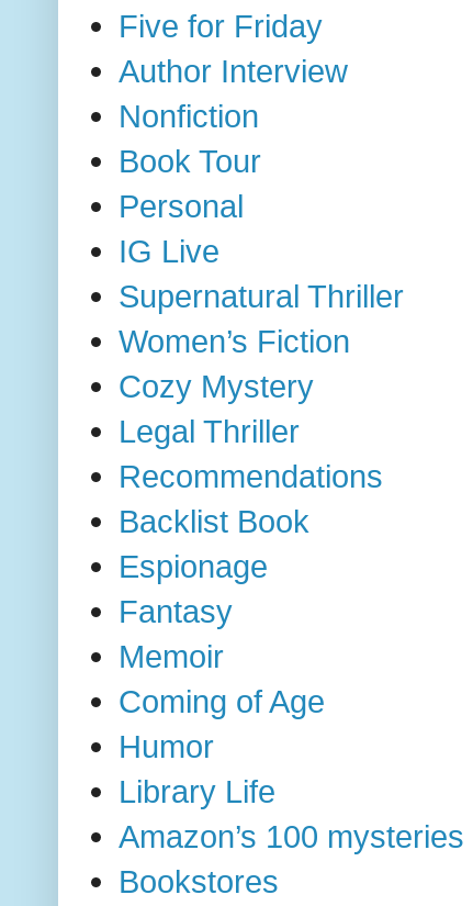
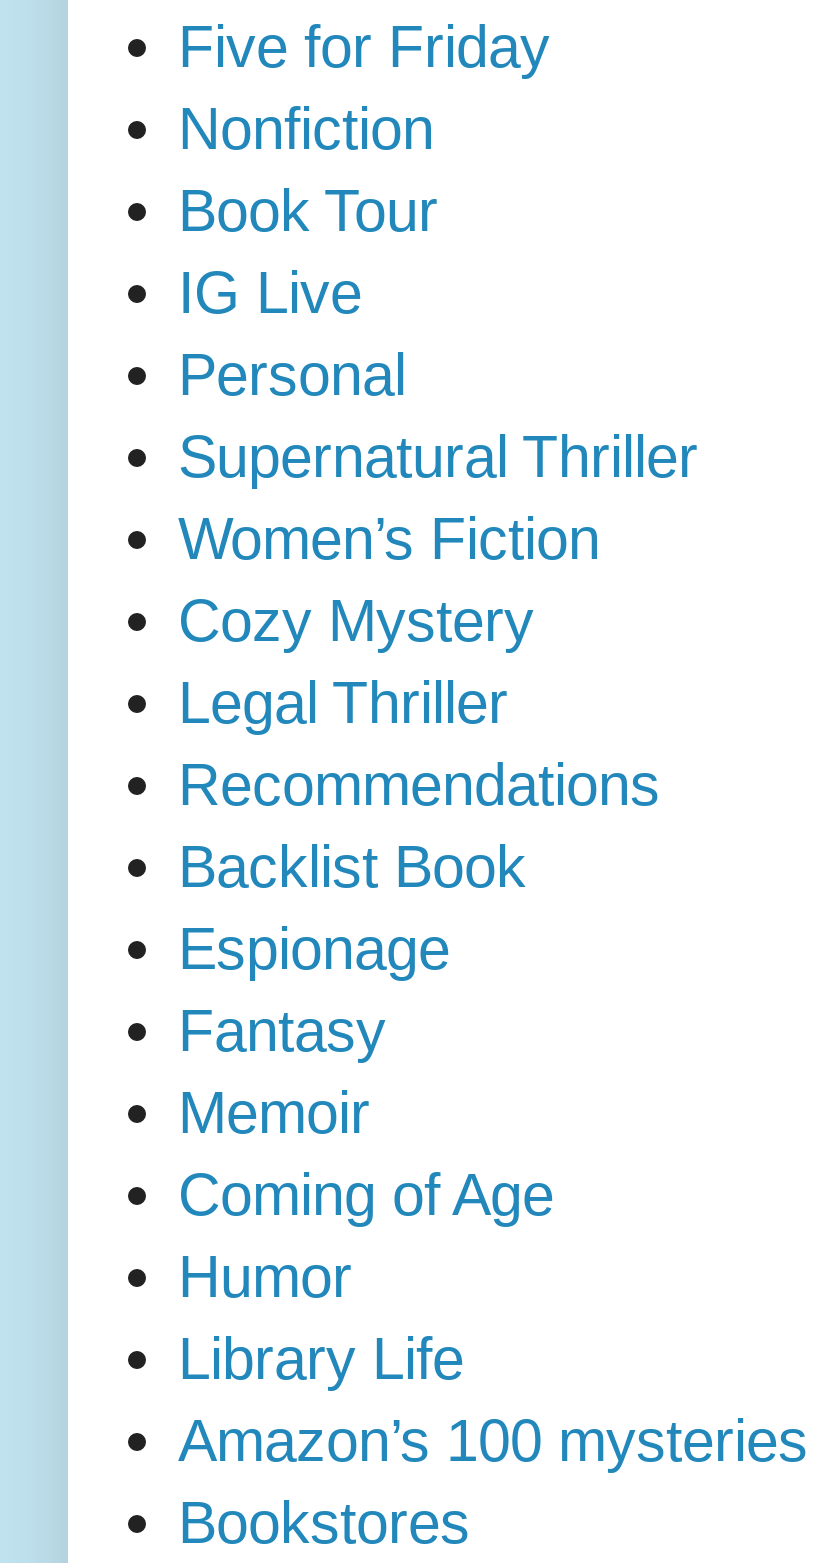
- Author Interview

moved up: IG Live
